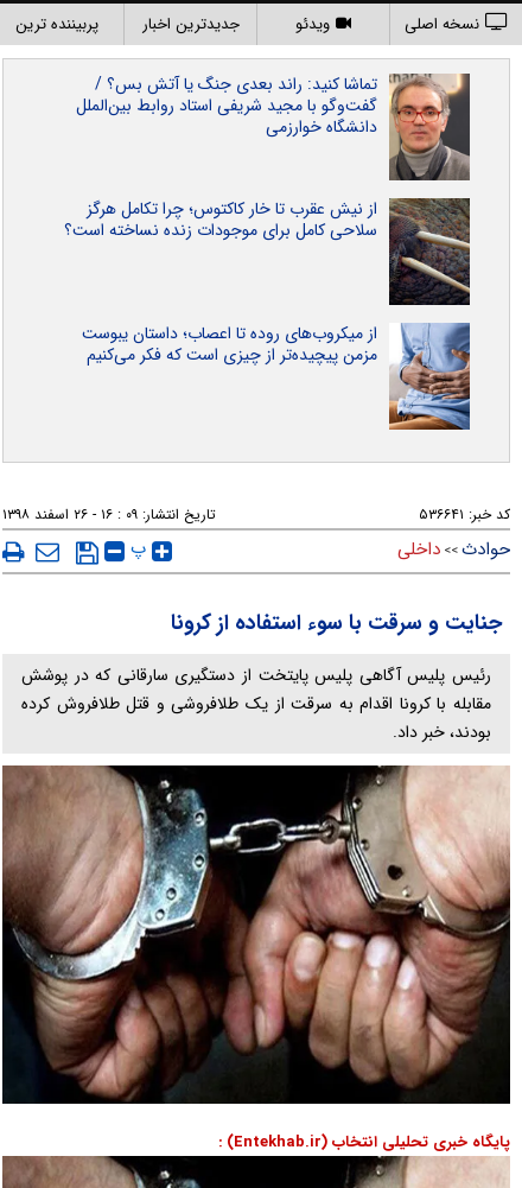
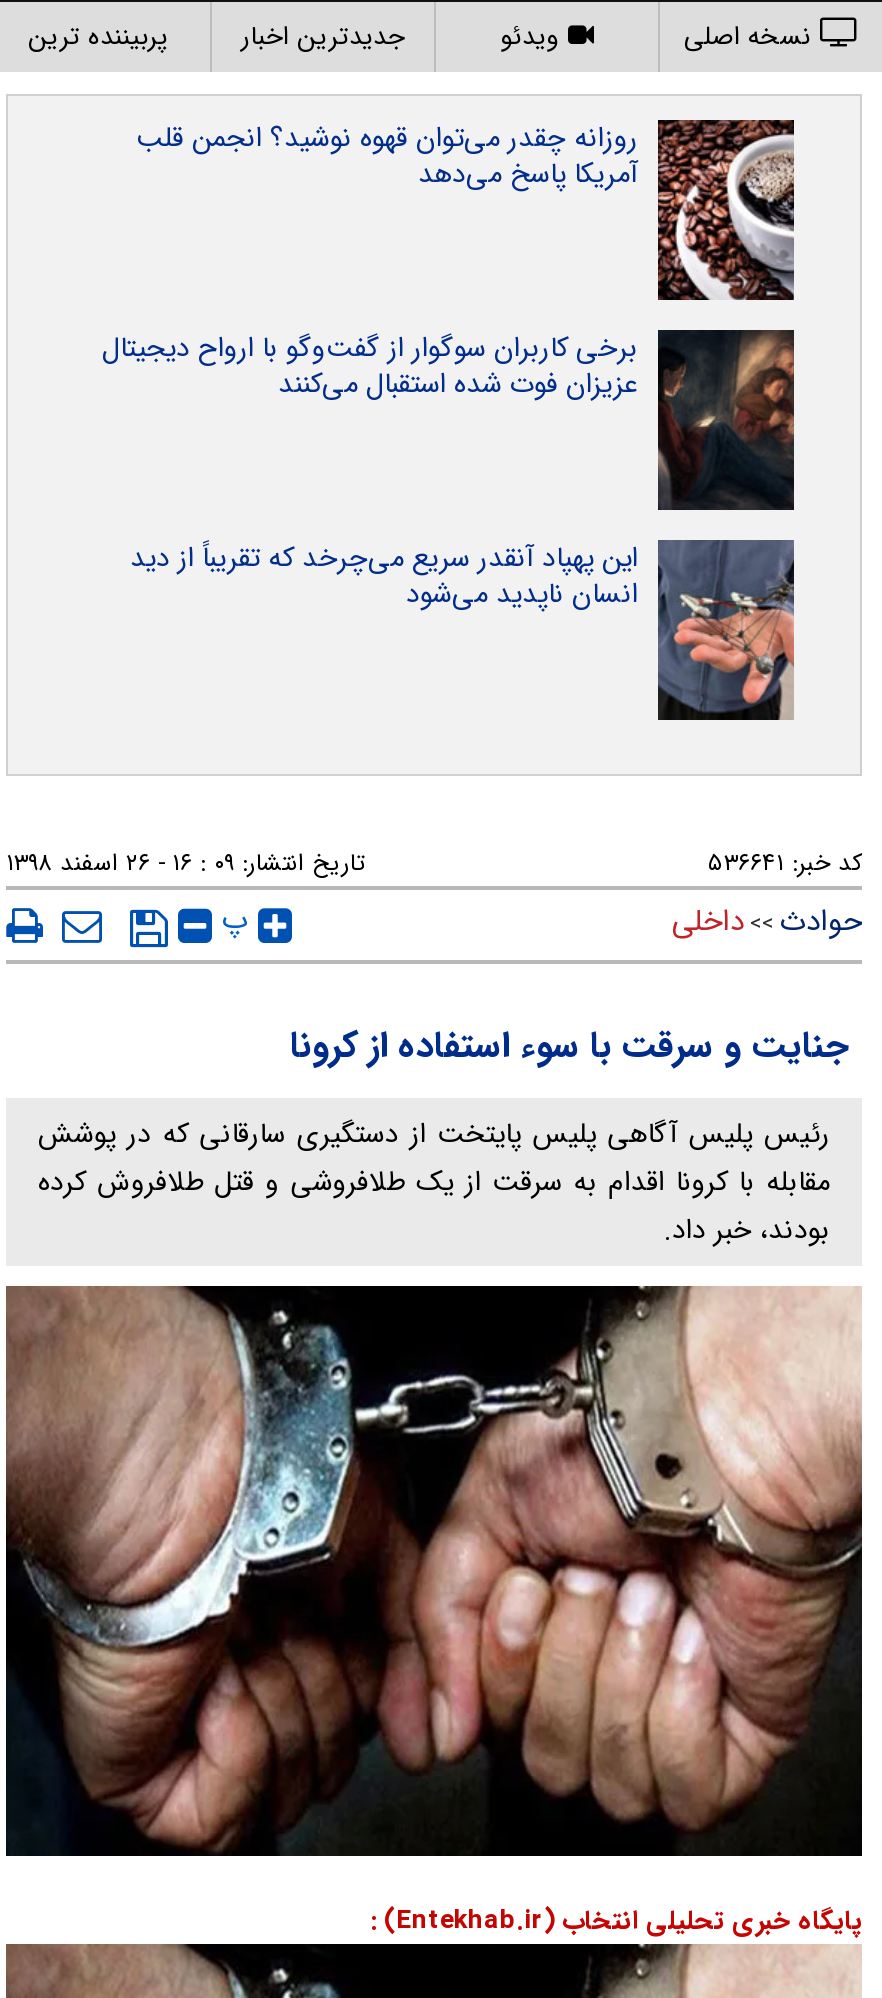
- [image]
- تماشا کنید: راند بعدی جنگ یا آتش بس؟ /
- گفت‌و‌گو با مجید شریفی استاد روابط بین‌الملل
- دانشگاه خوارزمی
+ [image]
+ روزانه چقدر می‌توان قهوه نوشید؟ انجمن قلب
+ آمریکا پاسخ می‌دهد

- [image]
- از نیش عقرب تا خار کاکتوس؛ چرا تکامل هرگز
- سلاحی کامل برای موجودات زنده نساخته است؟
+ [image]
+ برخی کاربران سوگوار از گفت‌وگو با ارواح دیجیتال
+ عزیزان فوت شده استقبال می‌کنند

- [image]
- از میکروب‌های روده تا اعصاب؛ داستان یبوست
- مزمن پیچیده‌تر از چیزی است که فکر می‌کنیم
+ [image]
+ این پهپاد آنقدر سریع می‌چرخد که تقریباً از دید
+ انسان ناپدید می‌شود
